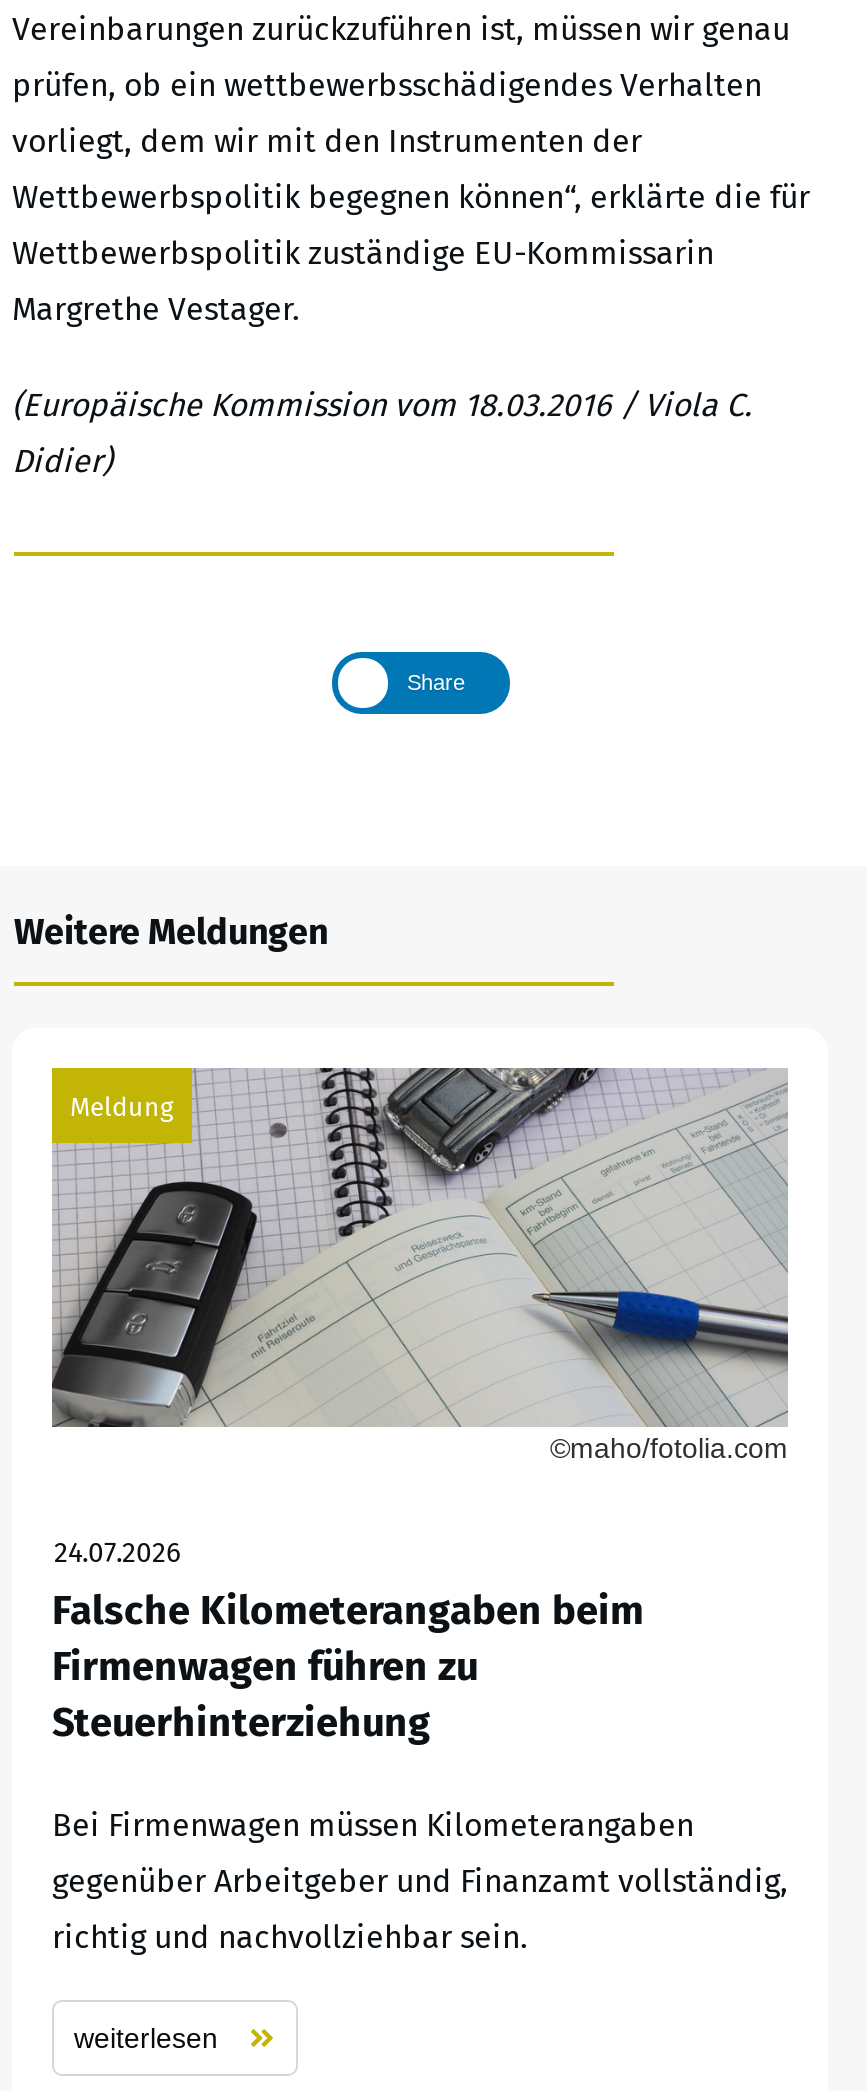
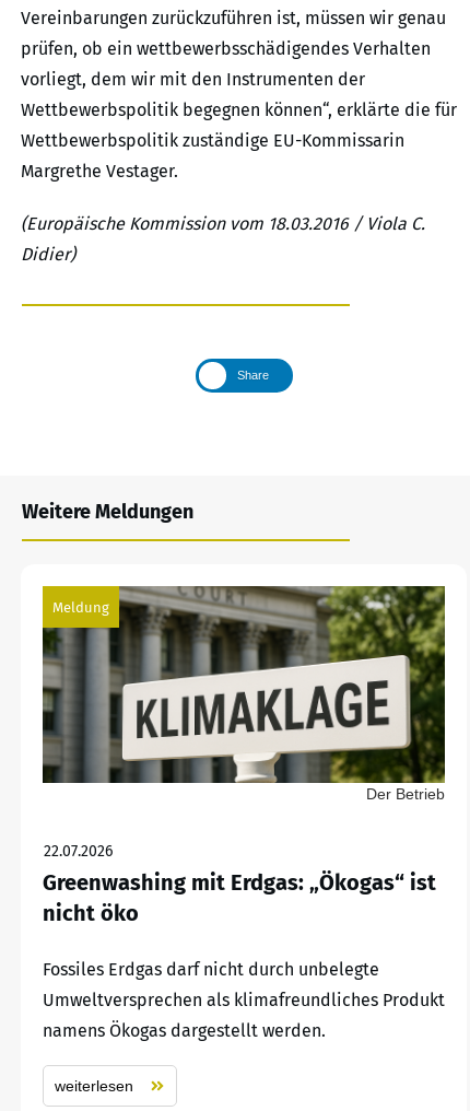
- [image]
- ©maho/fotolia.com
+ [image]
+ Der Betrieb

- 24.07.2026
- Falsche Kilometerangaben beim
- Firmenwagen führen zu
- Steuerhinterziehung
+ 22.07.2026
+ Greenwashing mit Erdgas: „Ökogas“ ist
+ nicht öko

- Bei Firmenwagen müssen Kilometerangaben
+ Fossiles Erdgas darf nicht durch unbelegte

- gegenüber Arbeitgeber und Finanzamt vollständig,
+ Umweltversprechen als klimafreundliches Produkt

- richtig und nachvollziehbar sein.
+ namens Ökogas dargestellt werden.
